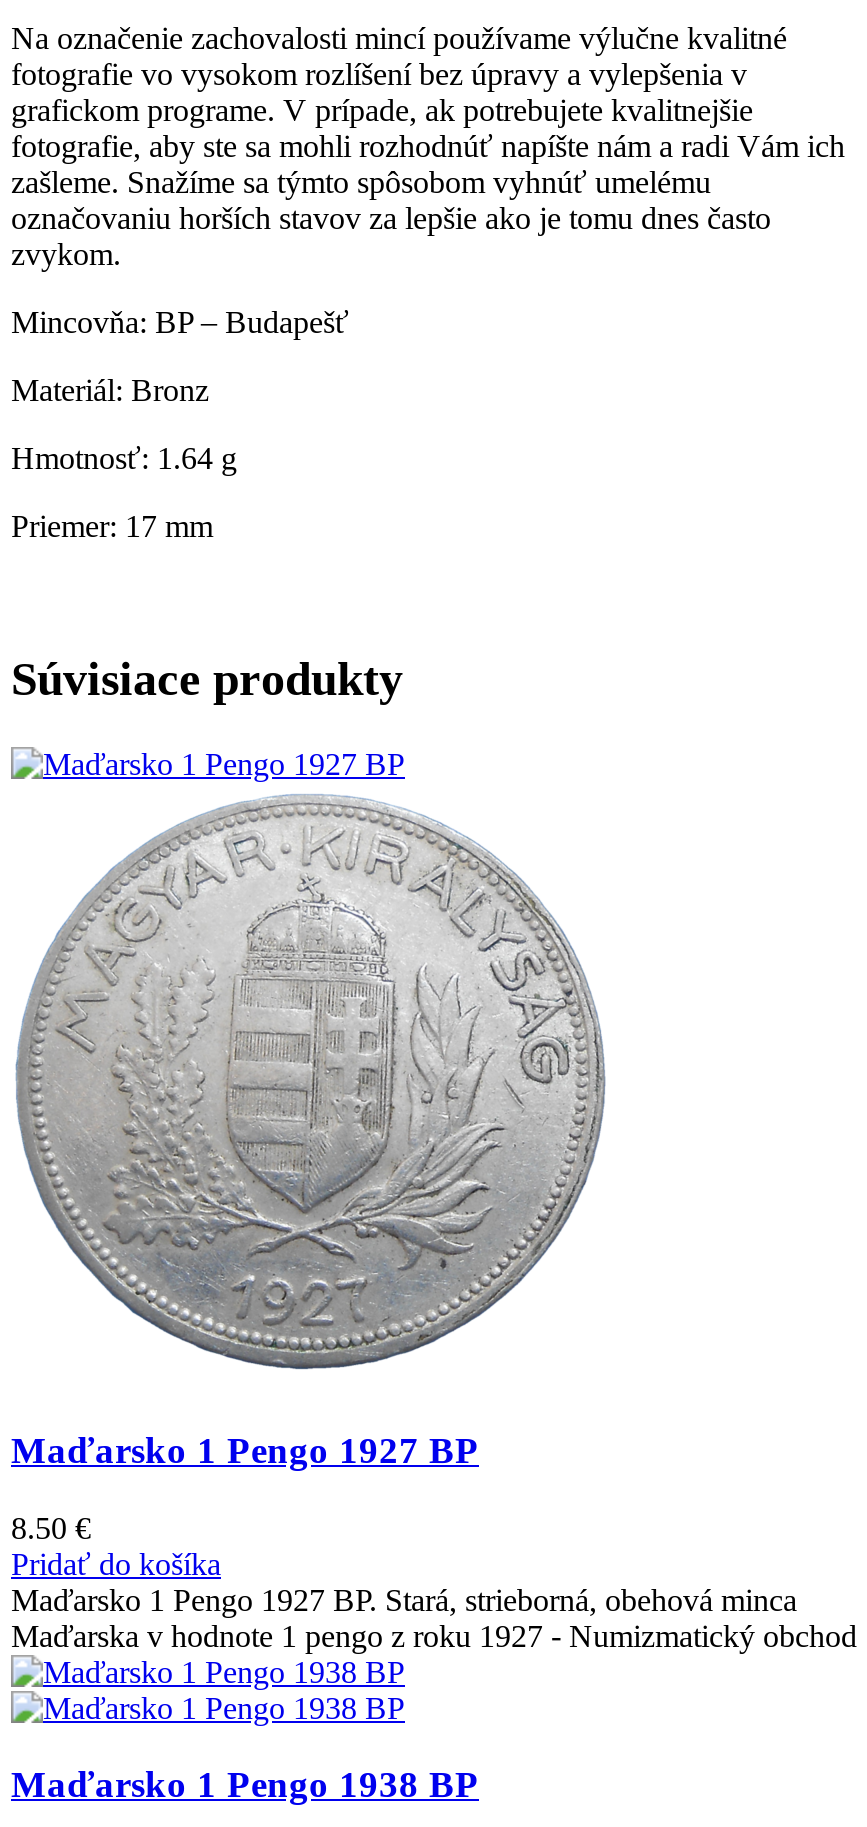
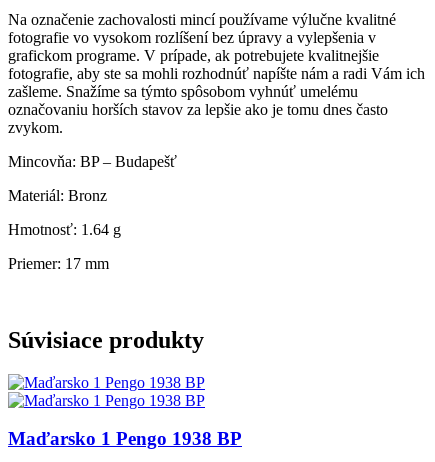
- [image]
- Maďarsko 1 Pengo 1927 BP
- 8.50 €
- Pridať do košíka
- Maďarsko 1 Pengo 1927 BP. Stará, strieborná, obehová minca
- Maďarska v hodnote 1 pengo z roku 1927 - Numizmatický obchod
